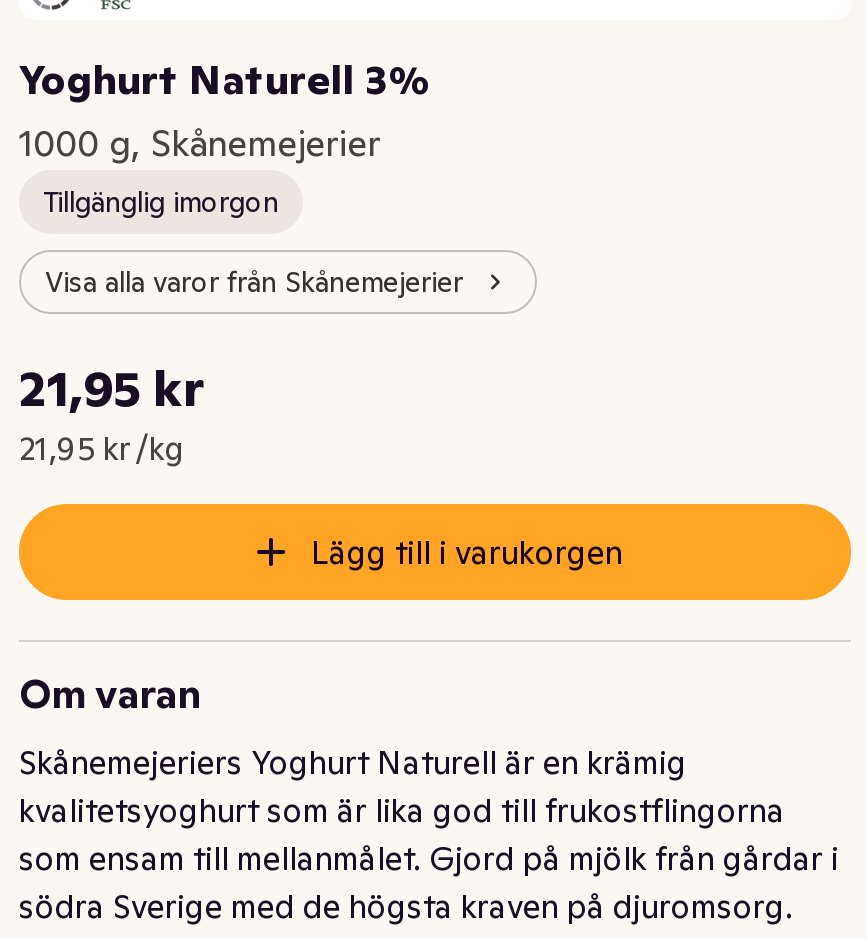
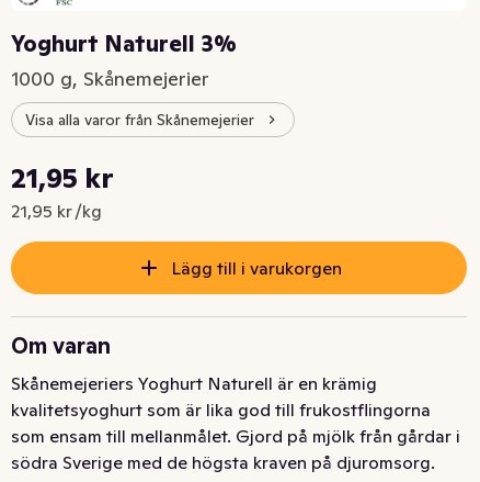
- Tillgänglig imorgon
